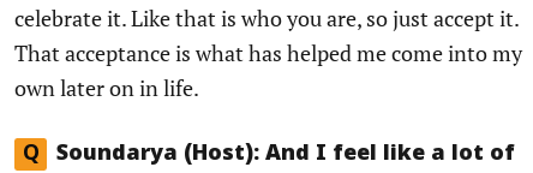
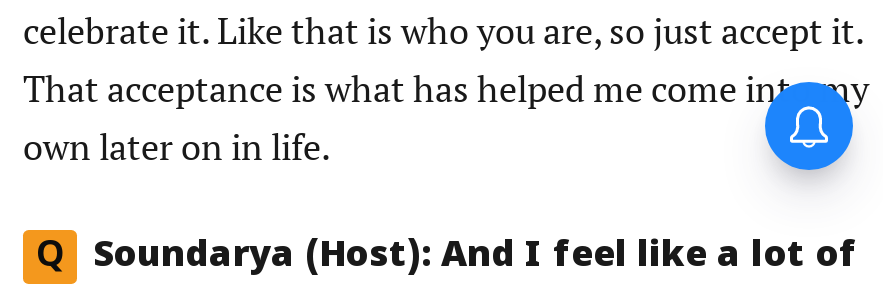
+ [image]
